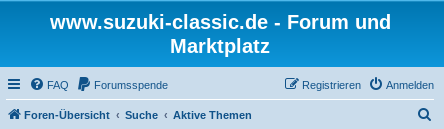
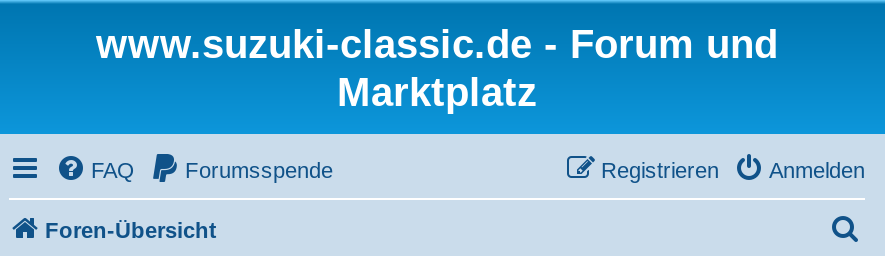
- Suche
- Aktive Themen
